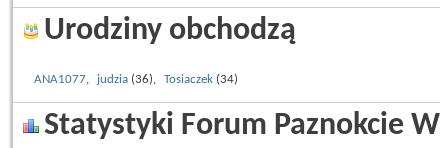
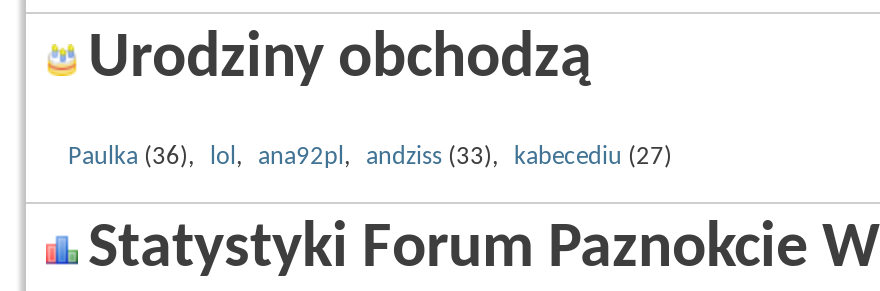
- ANA1077,
- judzia (36),
- Tosiaczek (34)
+ Paulka (36),
+ lol,
+ ana92pl,
+ andziss (33),
+ kabecediu (27)
